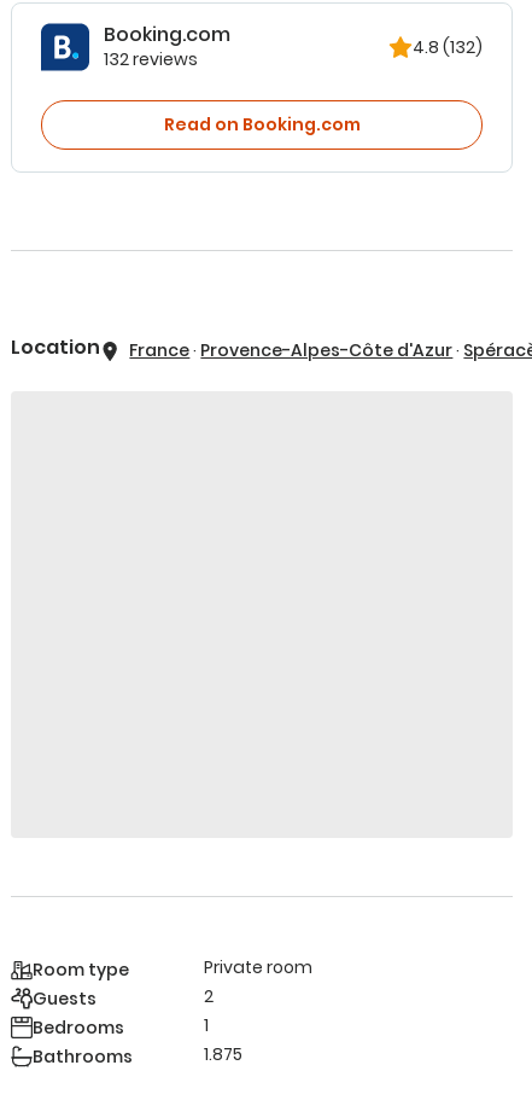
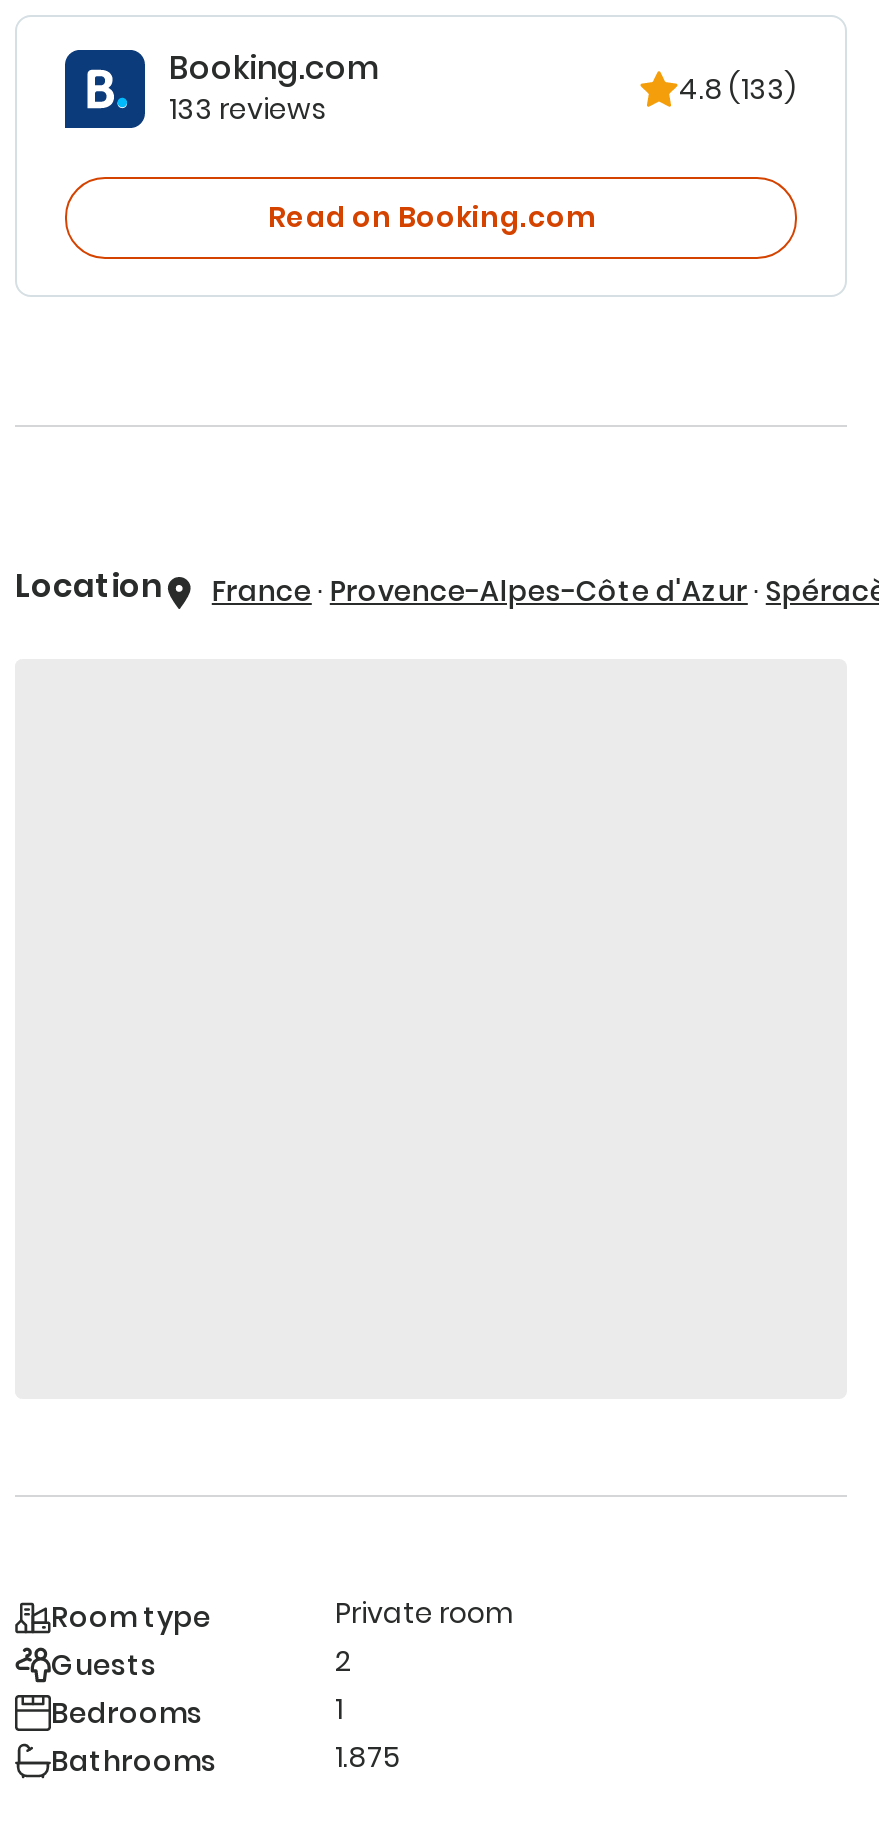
- 4.8 (132)
+ 4.8 (133)

- 132 reviews
+ 133 reviews
